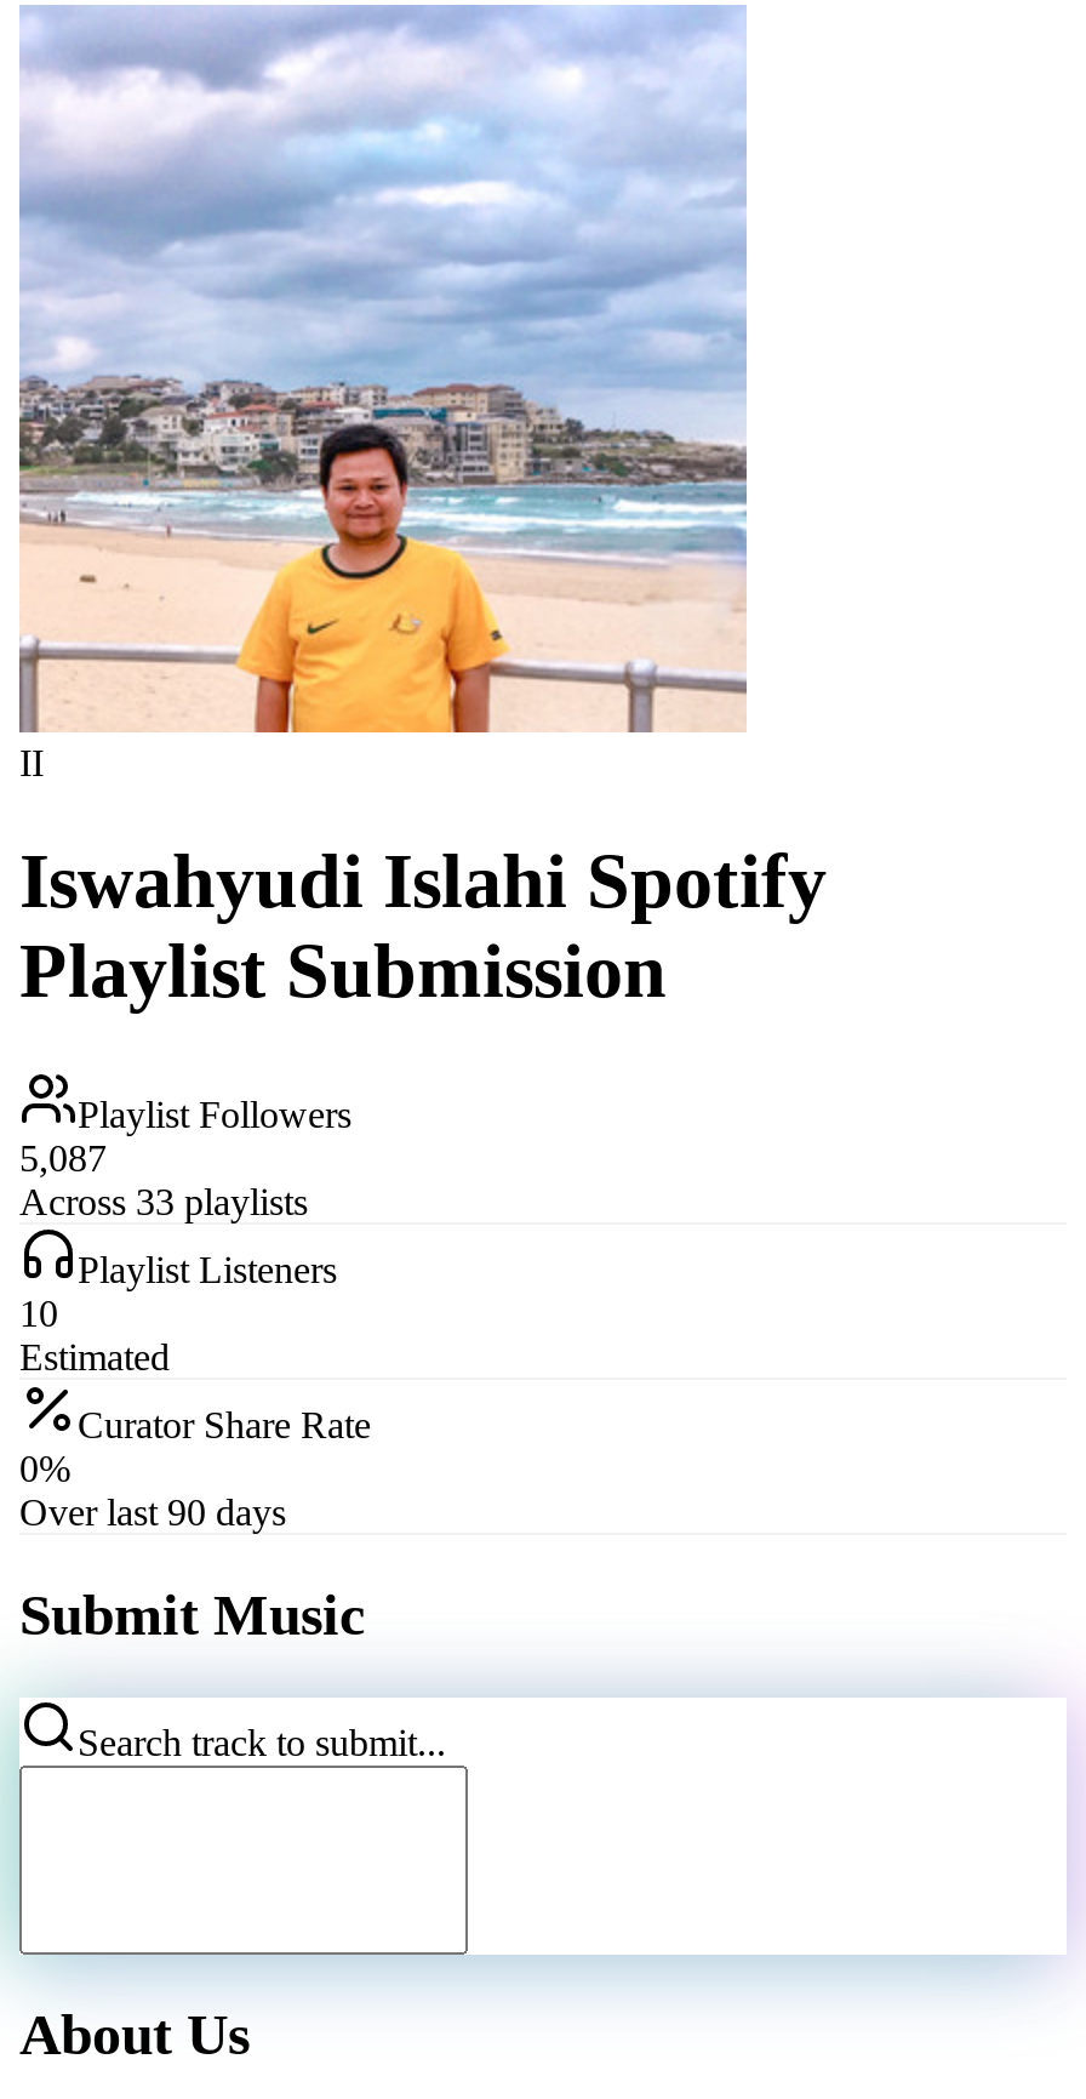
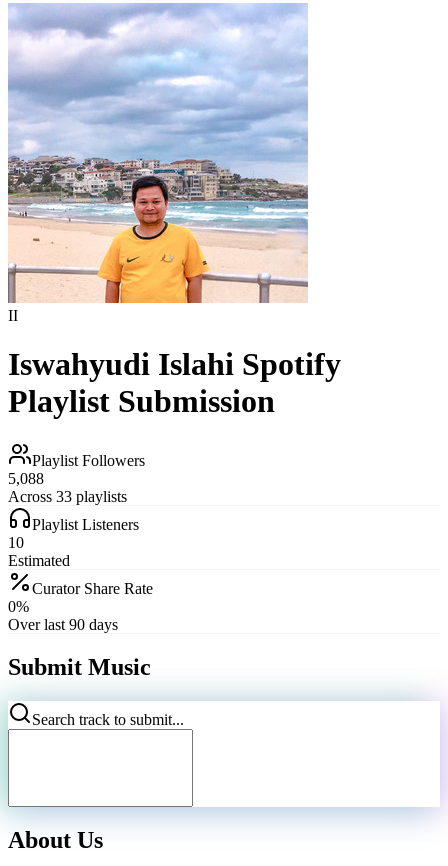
- 5,087
+ 5,088
